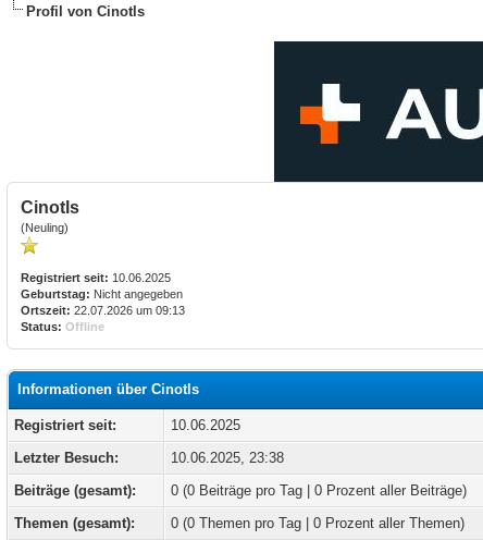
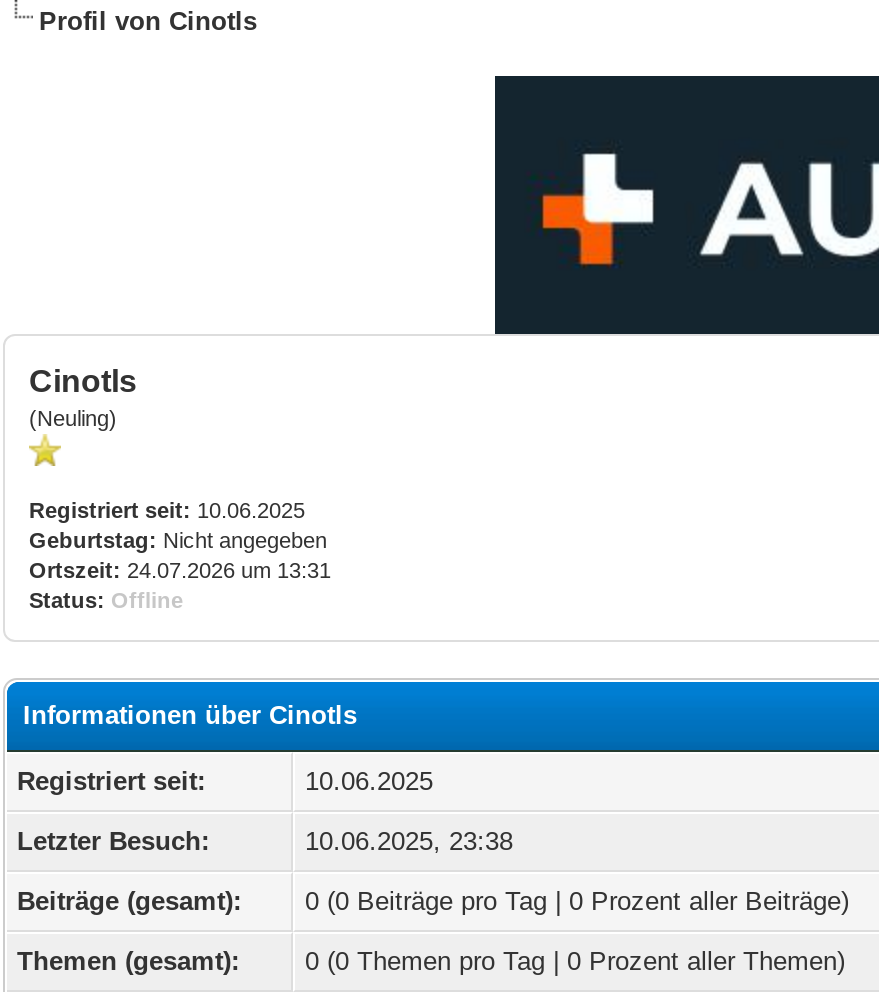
- Ortszeit: 22.07.2026 um 09:13
+ Ortszeit: 24.07.2026 um 13:31
